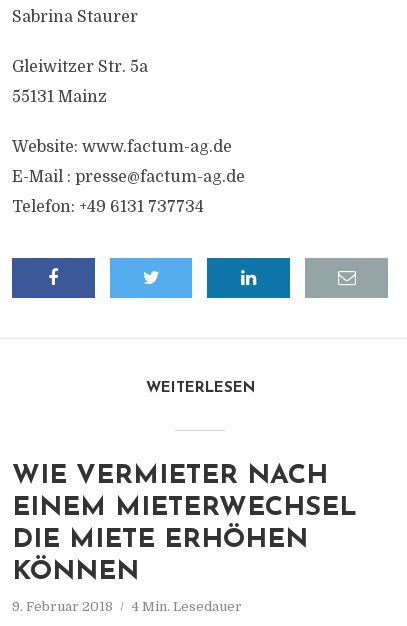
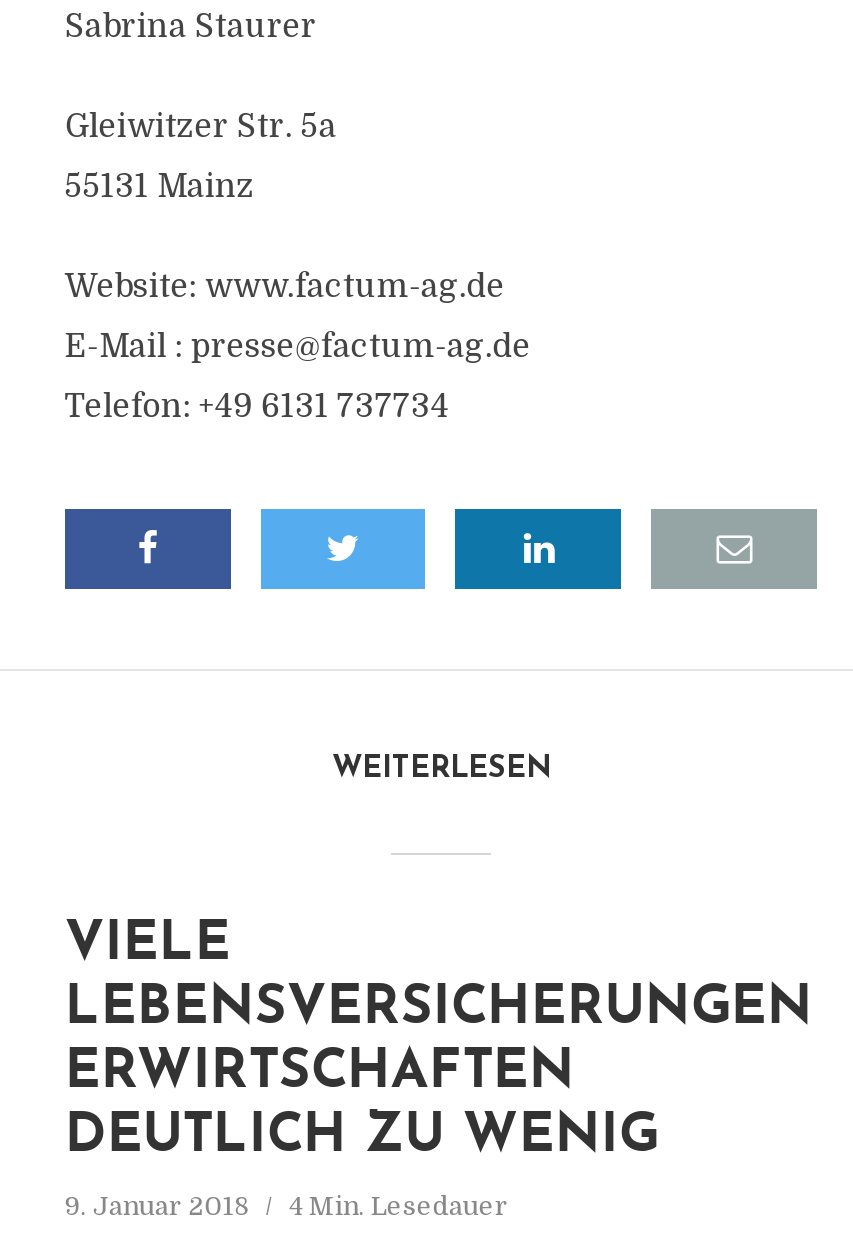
- WIE VERMIETER NACH
- EINEM MIETERWECHSEL
- DIE MIETE ERHÖHEN
- KÖNNEN
+ VIELE
+ LEBENSVERSICHERUNGEN
+ ERWIRTSCHAFTEN
+ DEUTLICH ZU WENIG

- 9. Februar 2018 4 Min. Lesedauer
+ 9. Januar 2018 4 Min. Lesedauer
